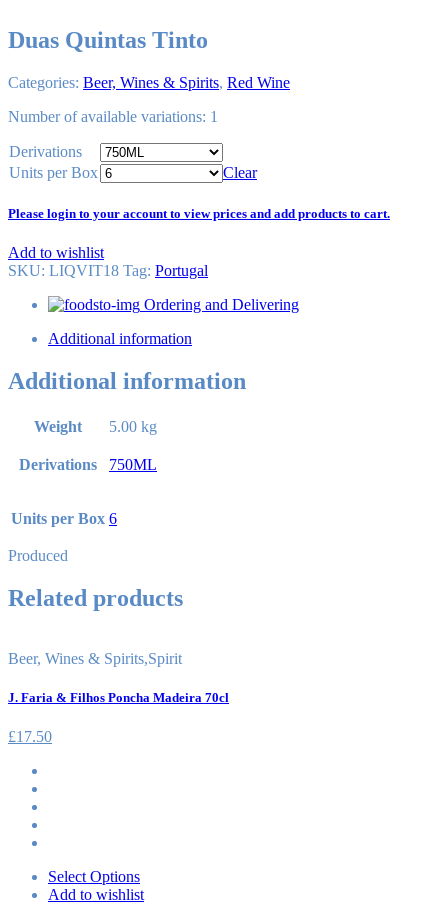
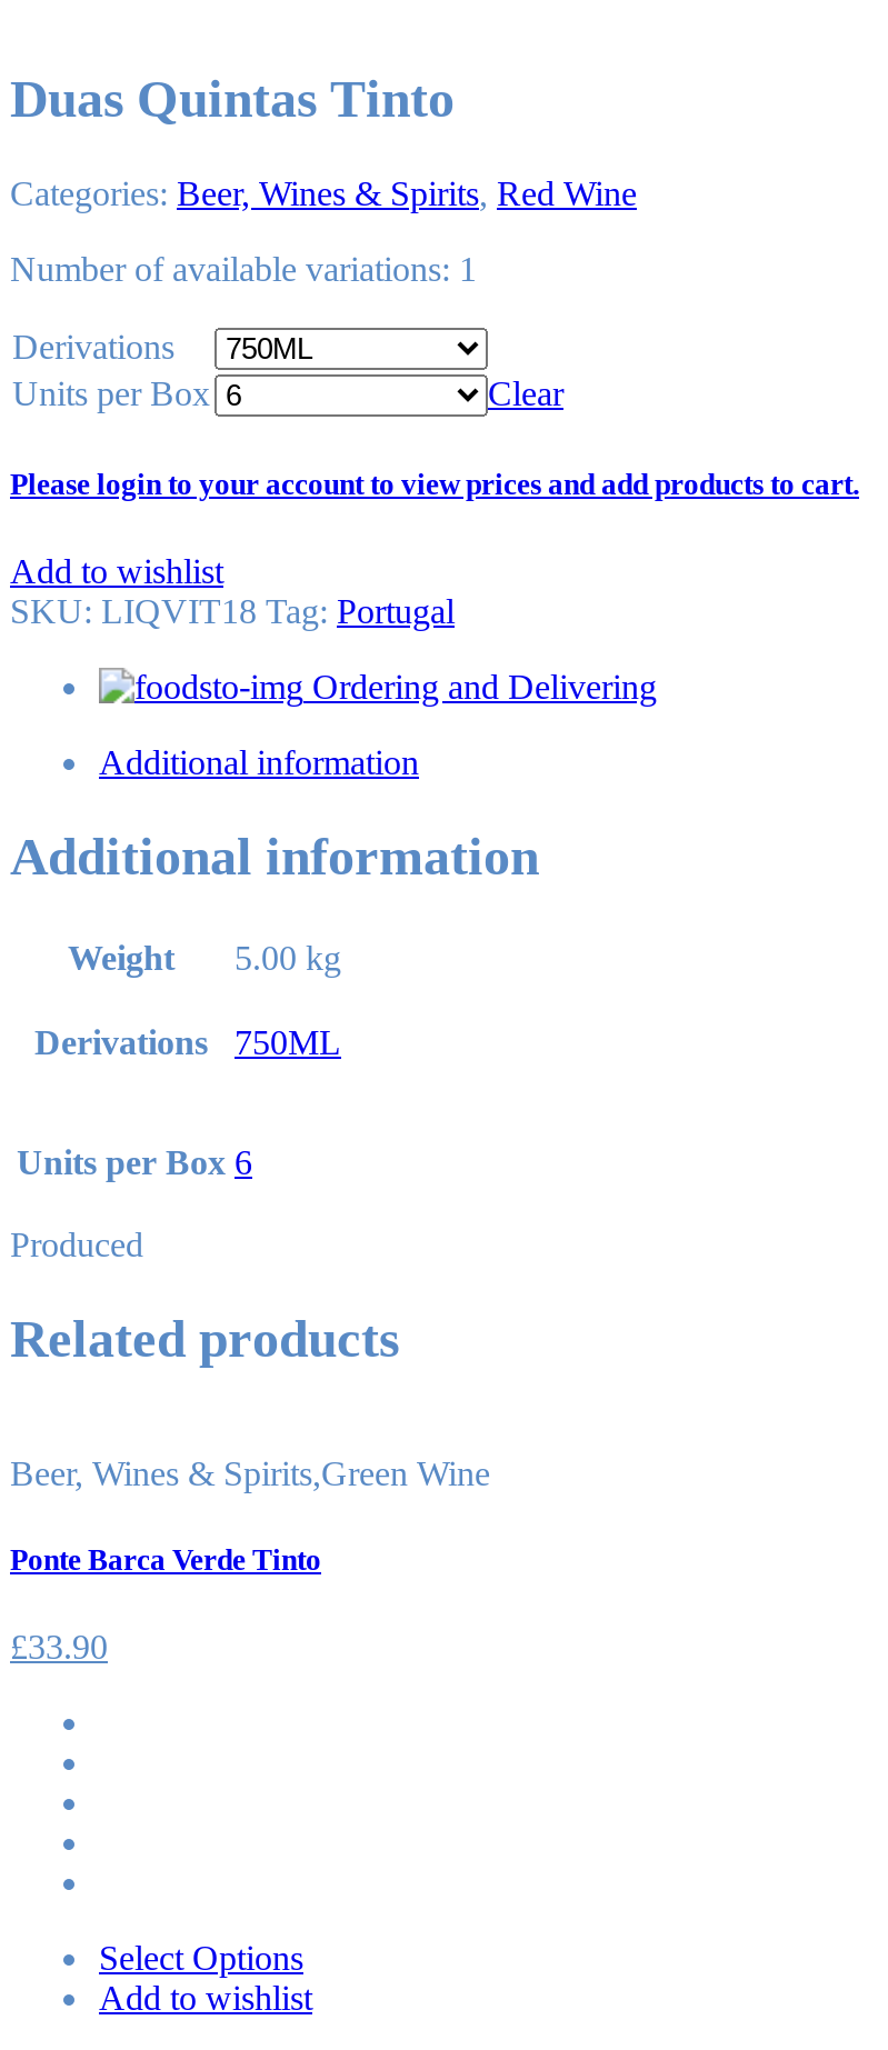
- Beer, Wines & Spirits,Spirit
+ Beer, Wines & Spirits,Green Wine

- J. Faria & Filhos Poncha Madeira 70cl
+ Ponte Barca Verde Tinto

- £17.50
+ £33.90
